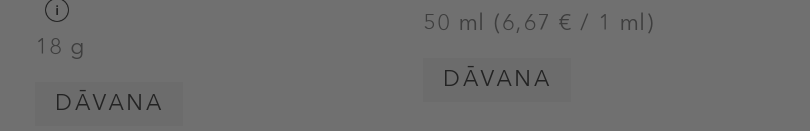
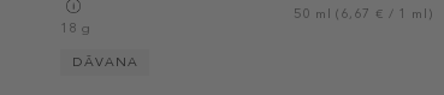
- DĀVANA
